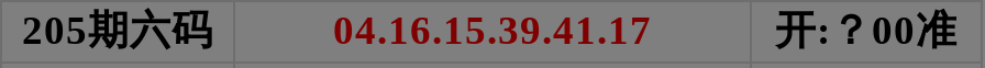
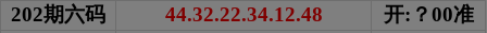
- 205期六码
+ 202期六码

- 04.16.15.39.41.17
+ 44.32.22.34.12.48
